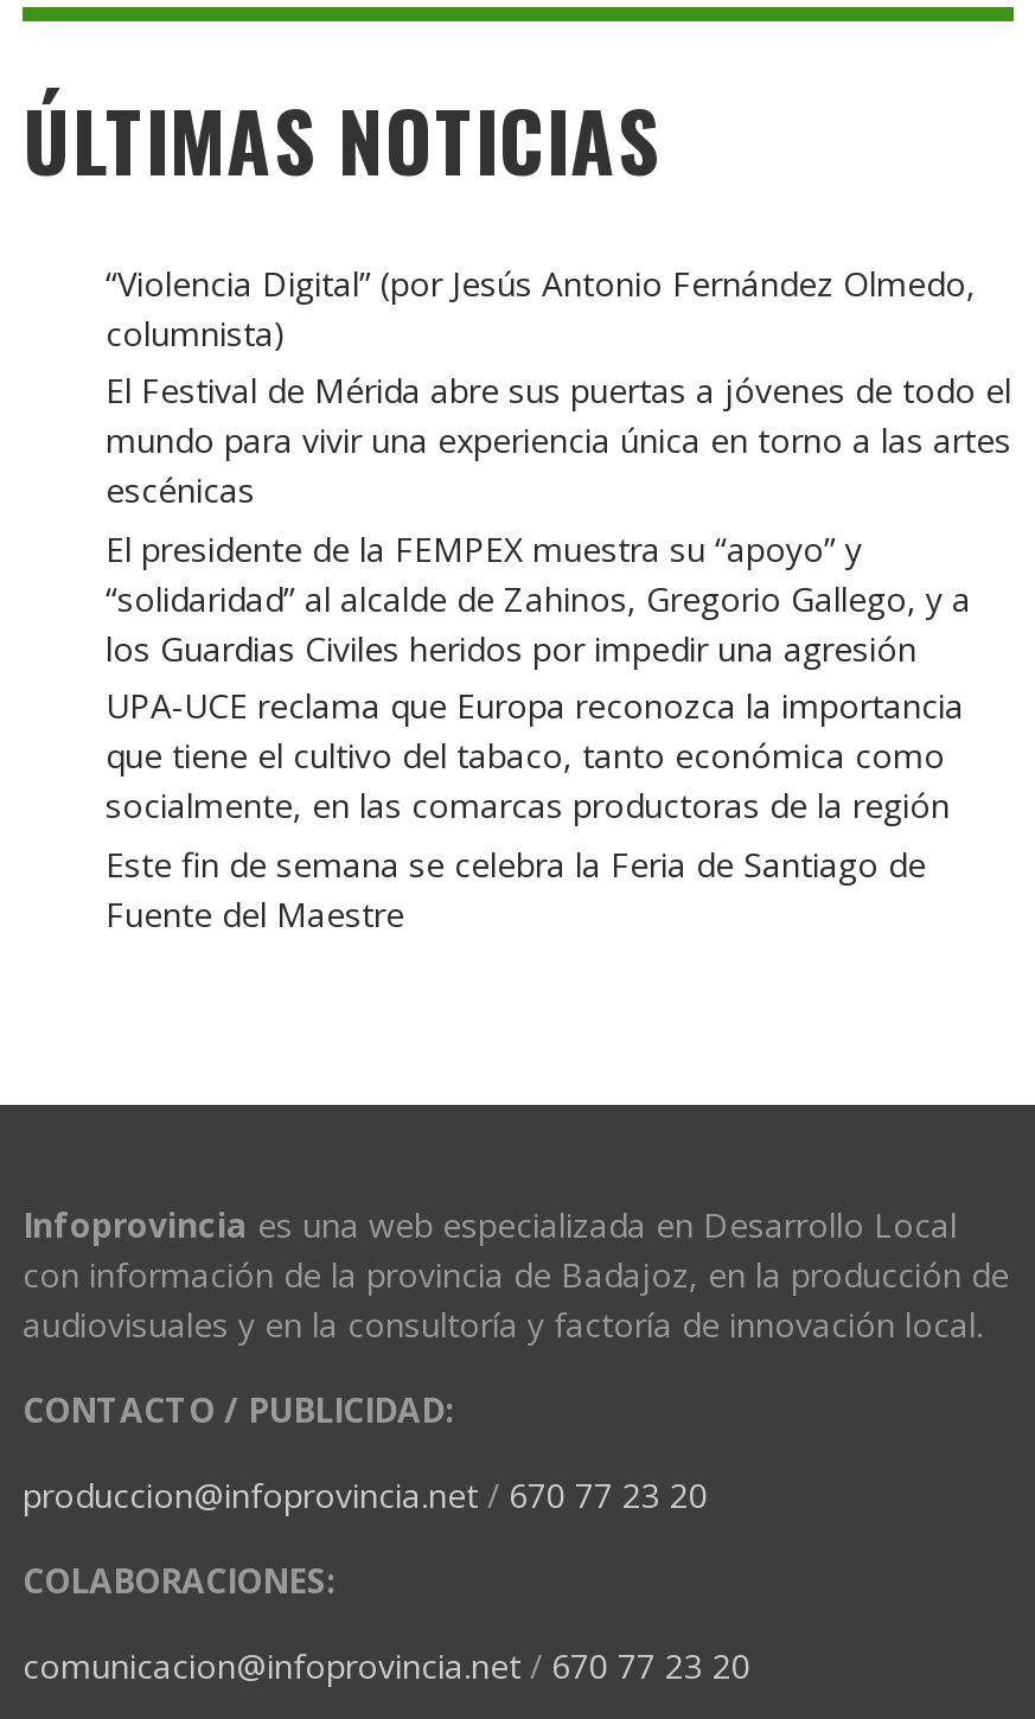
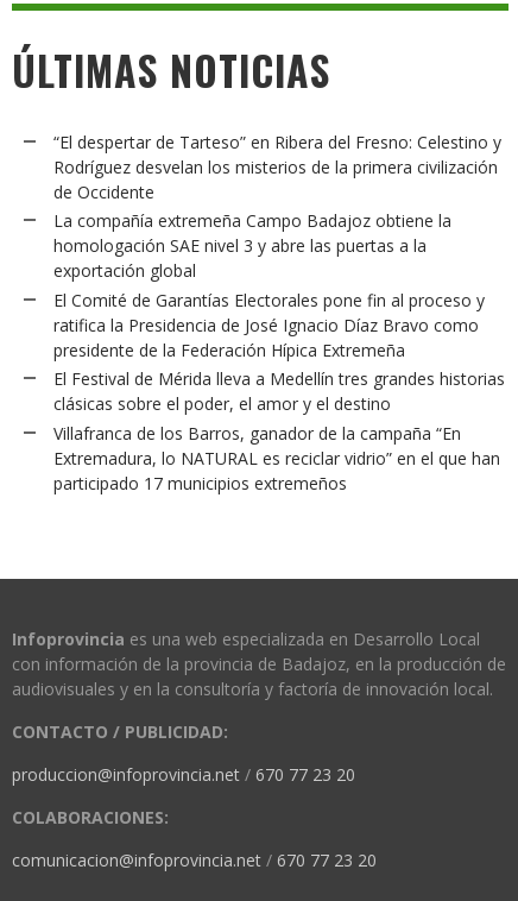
- “Violencia Digital” (por Jesús Antonio Fernández Olmedo,
- columnista)
- El Festival de Mérida abre sus puertas a jóvenes de todo el
- mundo para vivir una experiencia única en torno a las artes
- escénicas
- El presidente de la FEMPEX muestra su “apoyo” y
- “solidaridad” al alcalde de Zahinos, Gregorio Gallego, y a
- los Guardias Civiles heridos por impedir una agresión
- UPA-UCE reclama que Europa reconozca la importancia
- que tiene el cultivo del tabaco, tanto económica como
- socialmente, en las comarcas productoras de la región
- Este fin de semana se celebra la Feria de Santiago de
- Fuente del Maestre
+ “El despertar de Tarteso” en Ribera del Fresno: Celestino y
+ Rodríguez desvelan los misterios de la primera civilización
+ de Occidente
+ La compañía extremeña Campo Badajoz obtiene la
+ homologación SAE nivel 3 y abre las puertas a la
+ exportación global
+ El Comité de Garantías Electorales pone fin al proceso y
+ ratifica la Presidencia de José Ignacio Díaz Bravo como
+ presidente de la Federación Hípica Extremeña
+ El Festival de Mérida lleva a Medellín tres grandes historias
+ clásicas sobre el poder, el amor y el destino
+ Villafranca de los Barros, ganador de la campaña “En
+ Extremadura, lo NATURAL es reciclar vidrio” en el que han
+ participado 17 municipios extremeños
